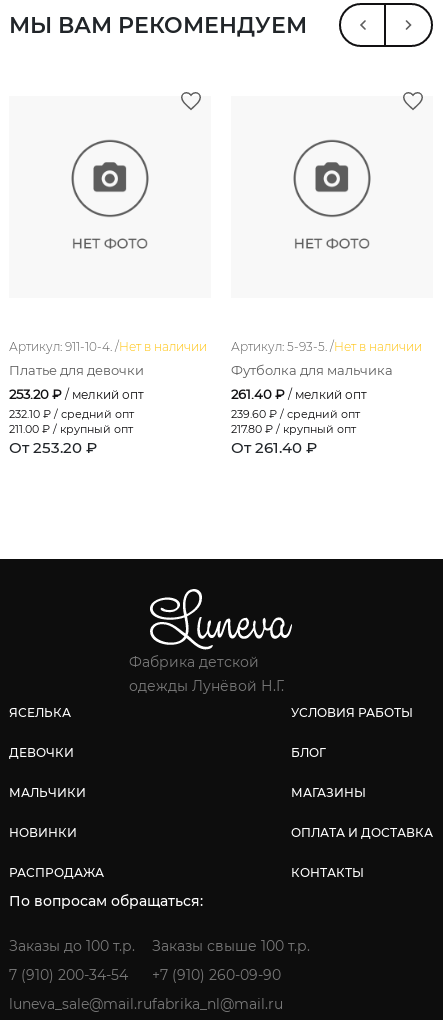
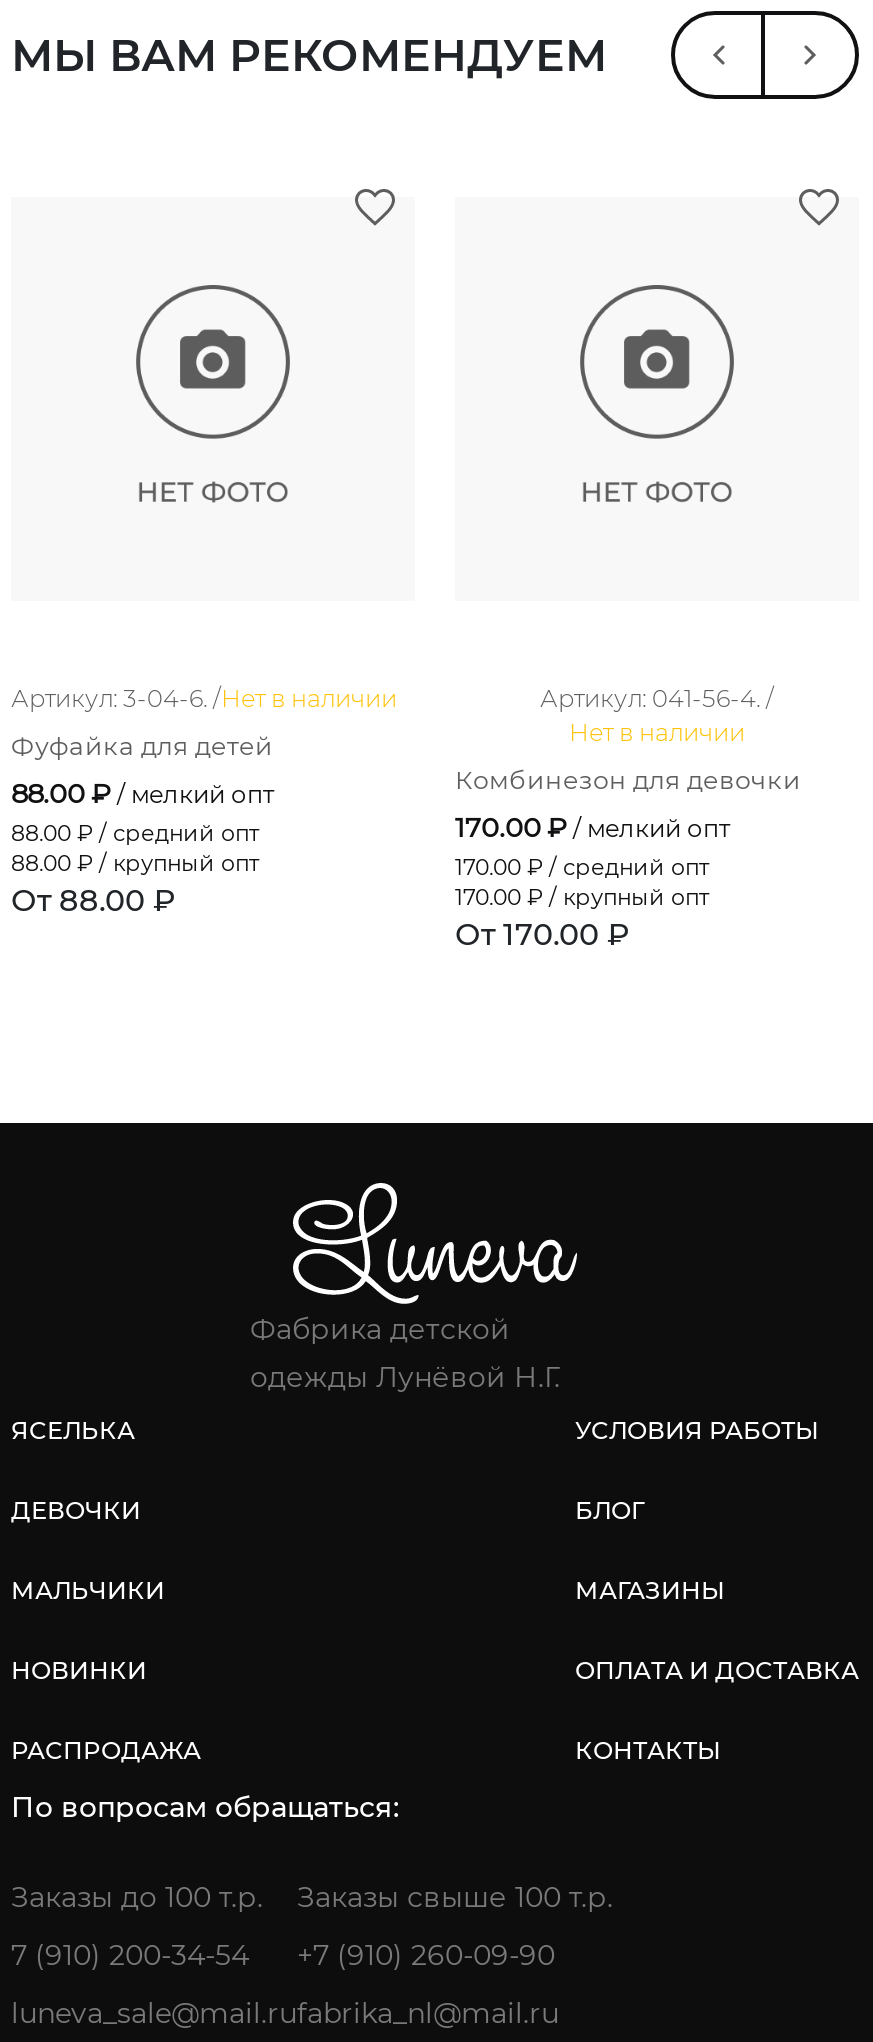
- Артикул: 911-10-4. /Нет в наличии
+ Артикул: 3-04-6. /Нет в наличии

- Артикул: 5-93-5. / Нет в наличии
+ Артикул: 041-56-4. /
+ Нет в наличии

- Платье для девочки
+ Фуфайка для детей

- Футболка для мальчика
+ Комбинезон для девочки

- 253.20 ₽ / мелкий опт
- 232.10 ₽ / средний опт
- 211.00 ₽ / крупный опт
- От 253.20 ₽
+ 88.00 ₽ / мелкий опт
+ 88.00 ₽ / средний опт
+ 88.00 ₽ / крупный опт
+ От 88.00 ₽

- 261.40 ₽ / мелкий опт
- 239.60 ₽ / средний опт
- 217.80 ₽ / крупный опт
- От 261.40 ₽
+ 170.00 ₽ / мелкий опт
+ 170.00 ₽ / средний опт
+ 170.00 ₽ / крупный опт
+ От 170.00 ₽
